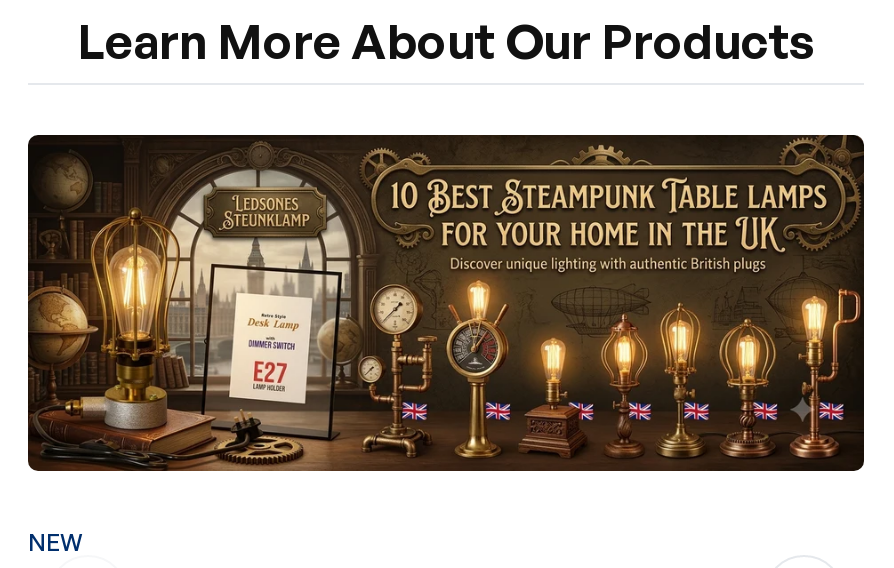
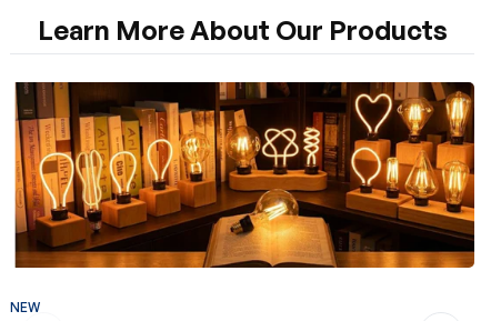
- [image]
+ [image]
